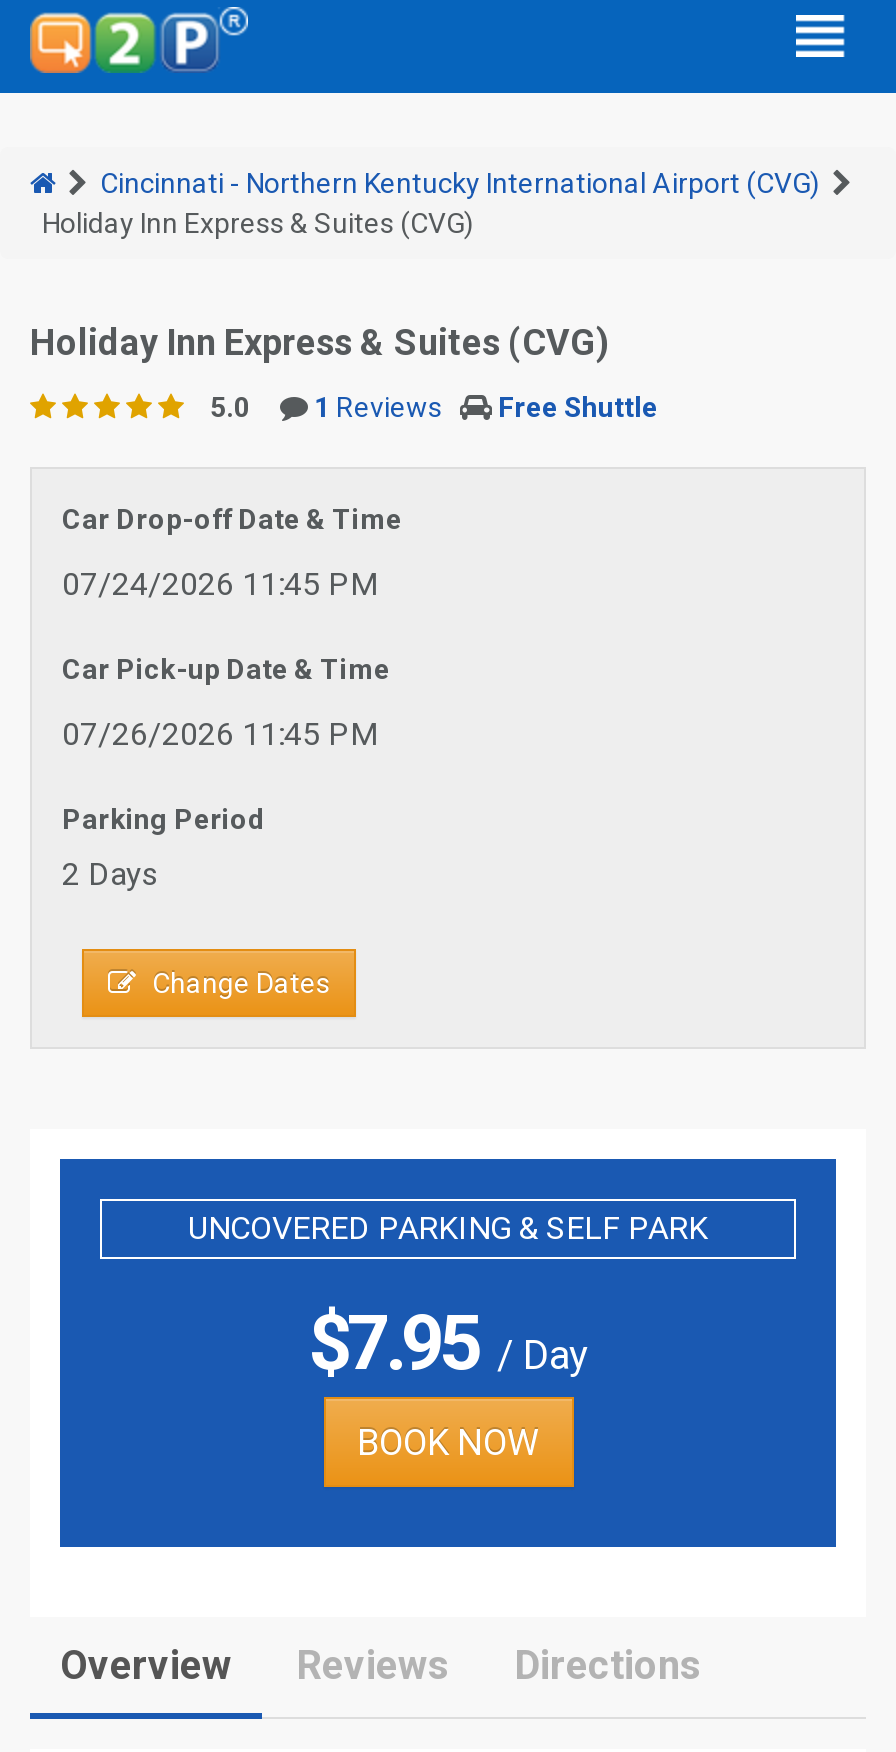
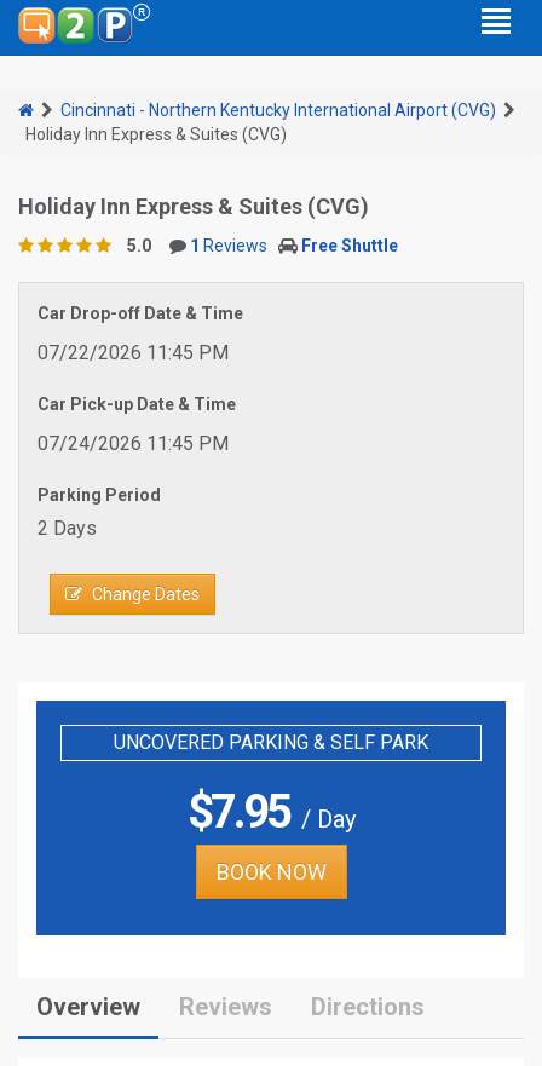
- 07/24/2026 11:45 PM
+ 07/22/2026 11:45 PM

- 07/26/2026 11:45 PM
+ 07/24/2026 11:45 PM
